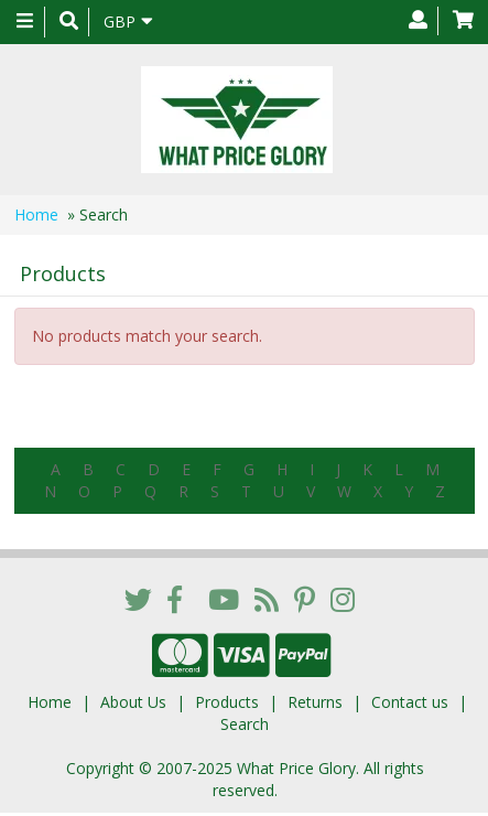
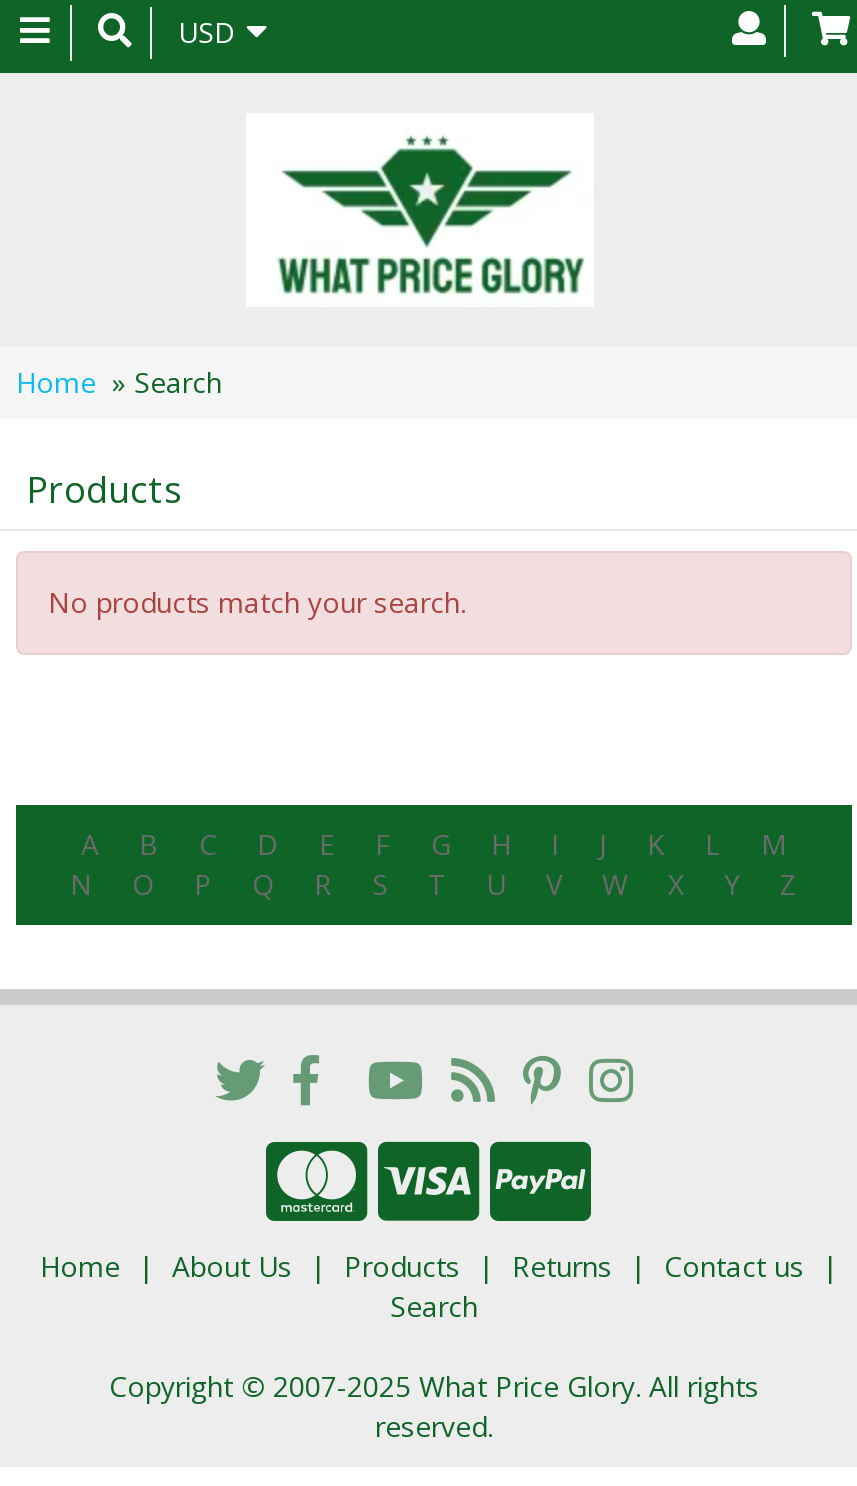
- GBP
+ USD
